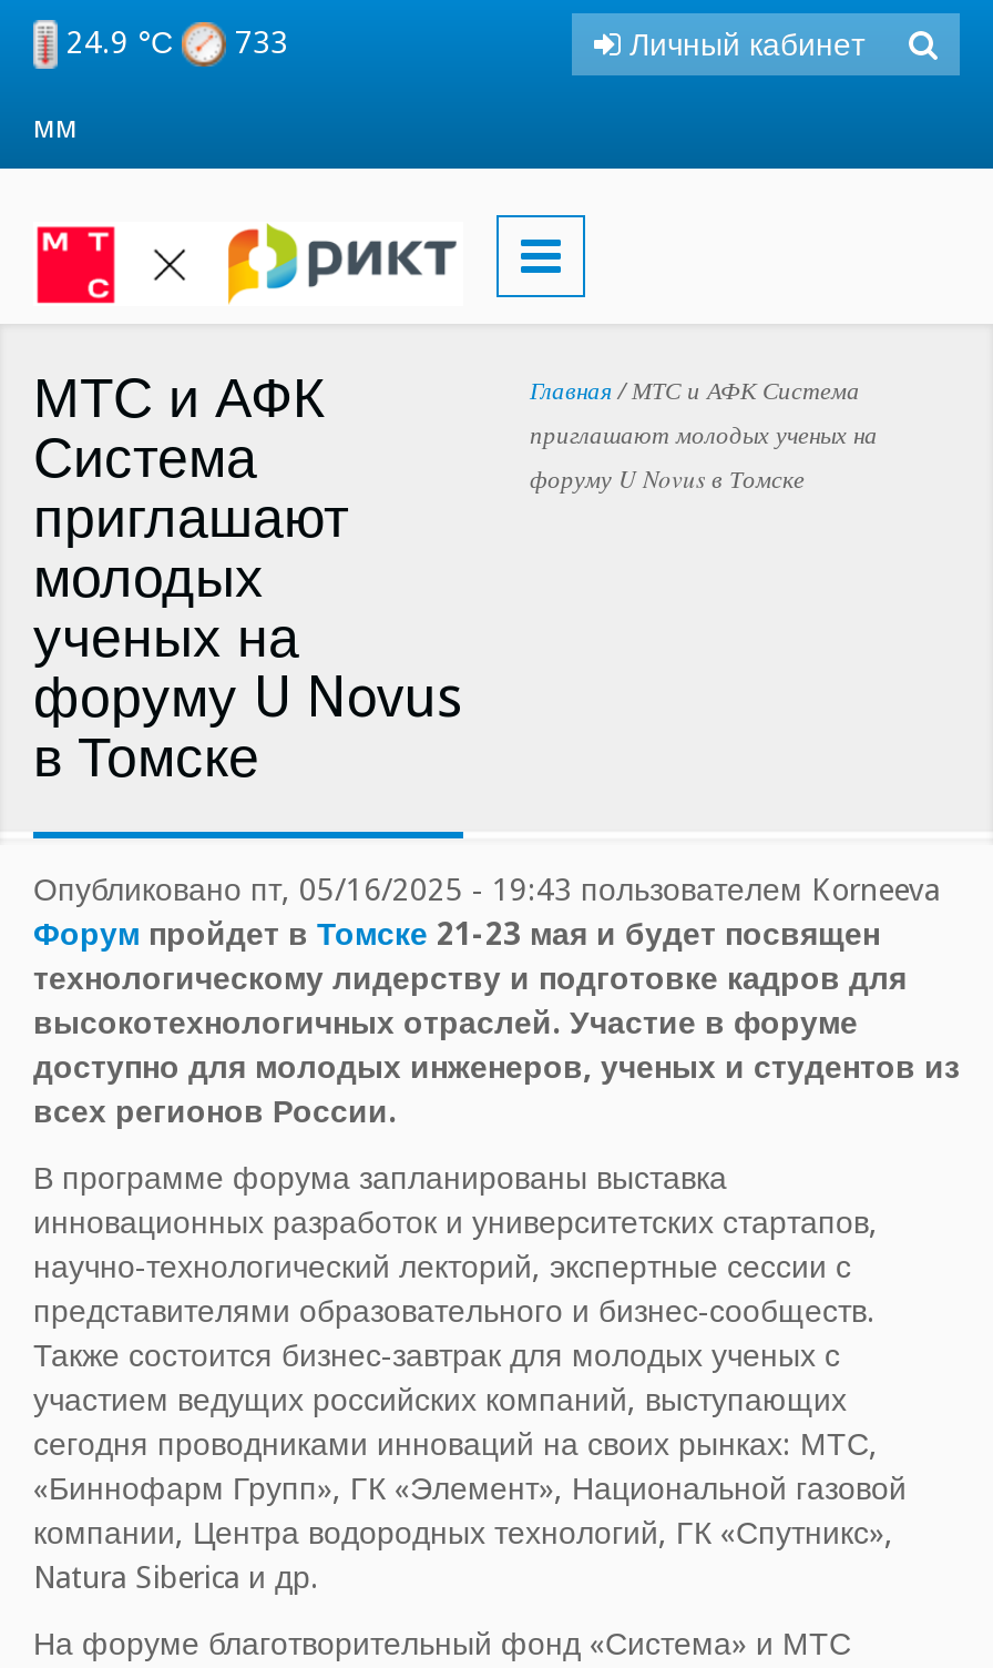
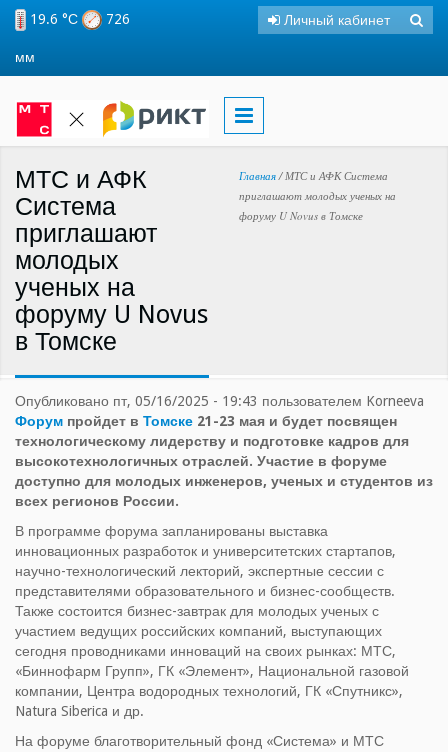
- 24.9 °С
+ 19.6 °С

- 733
+ 726
